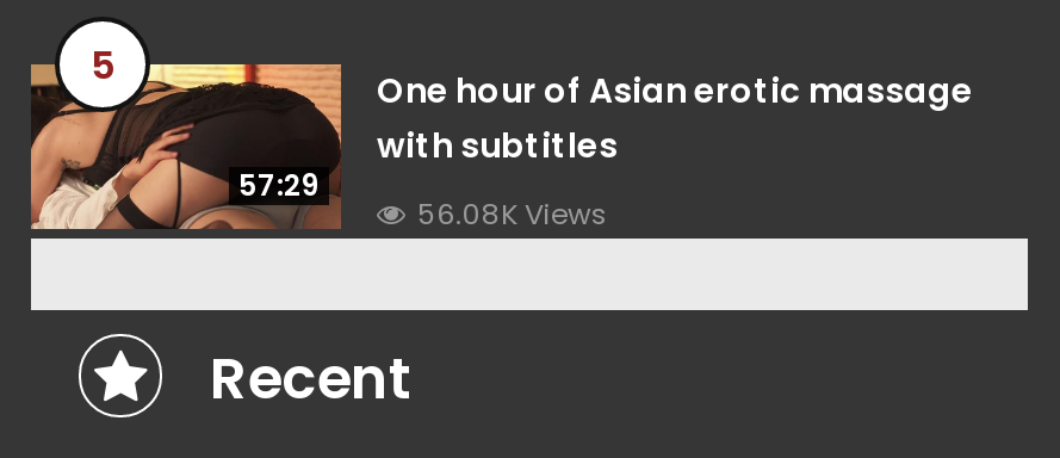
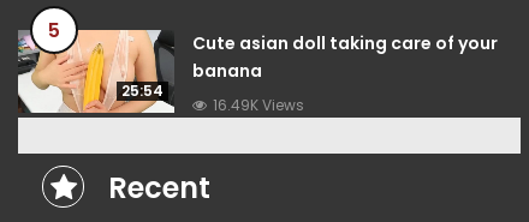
- [image]
- 57:29
+ [image]
+ 25:54

- One hour of Asian erotic massage
- with subtitles
+ Cute asian doll taking care of your
+ banana

- 56.08K Views
+ 16.49K Views
